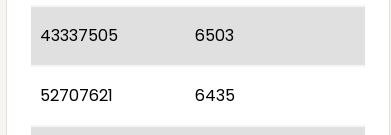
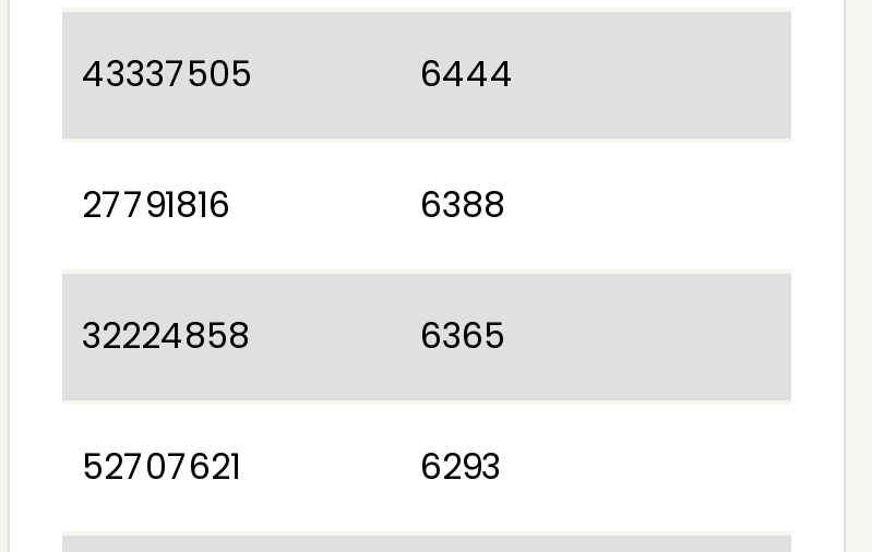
- 6503
+ 6444
+ 27791816
+ 6388
+ 32224858
+ 6365

- 6435
+ 6293
